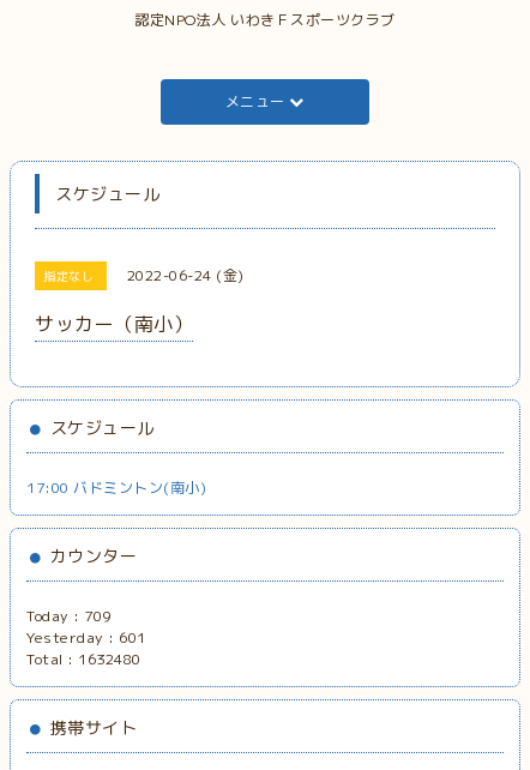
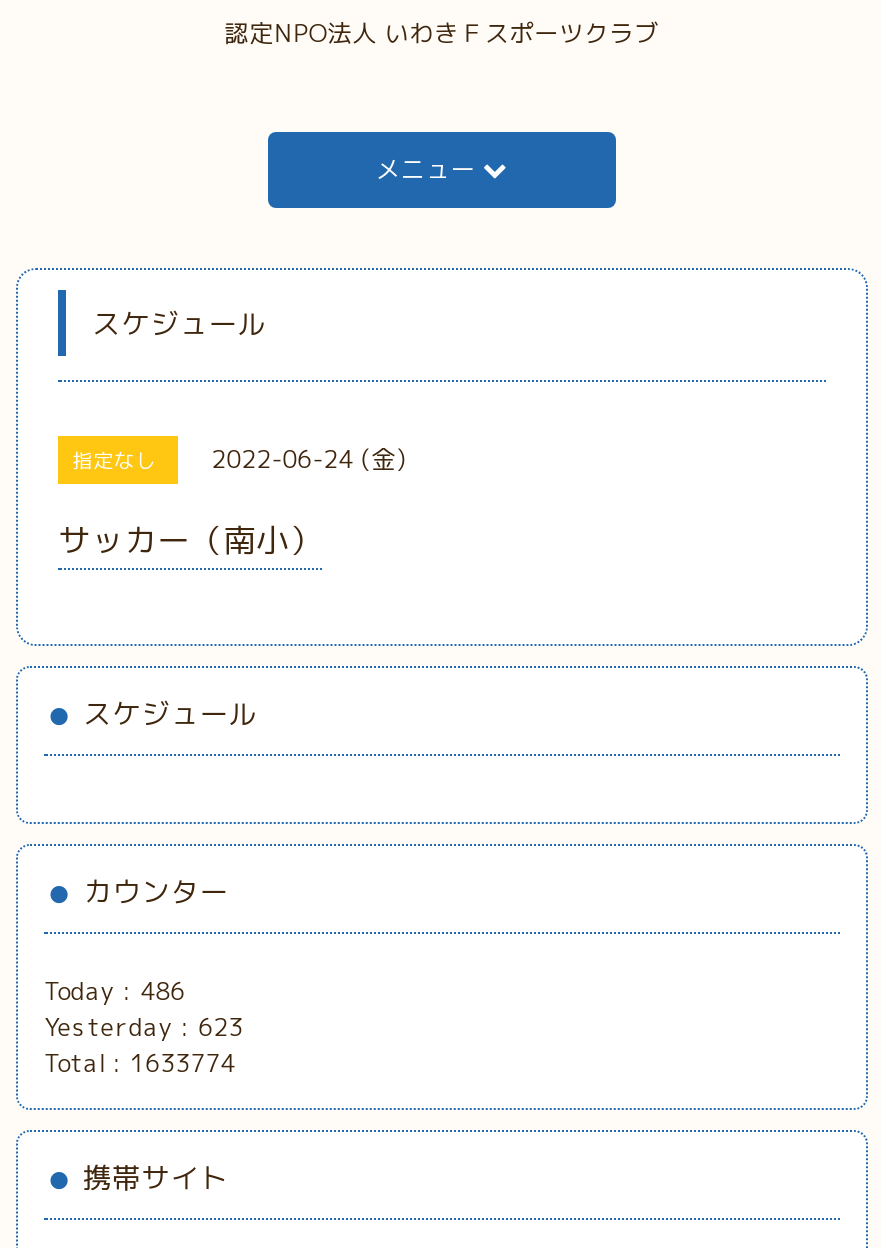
- 17:00 バドミントン(南小)

- Today : 709
+ Today : 486

- Yesterday : 601
+ Yesterday : 623

- Total : 1632480
+ Total : 1633774
